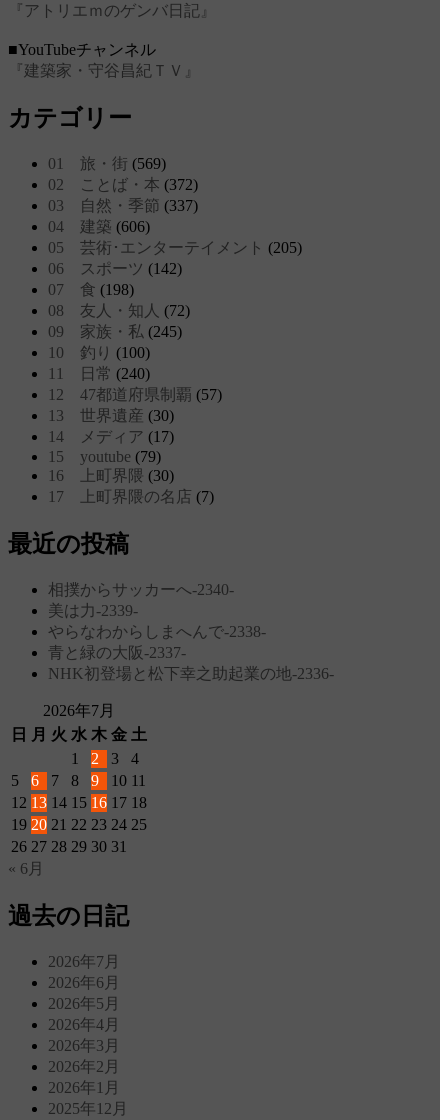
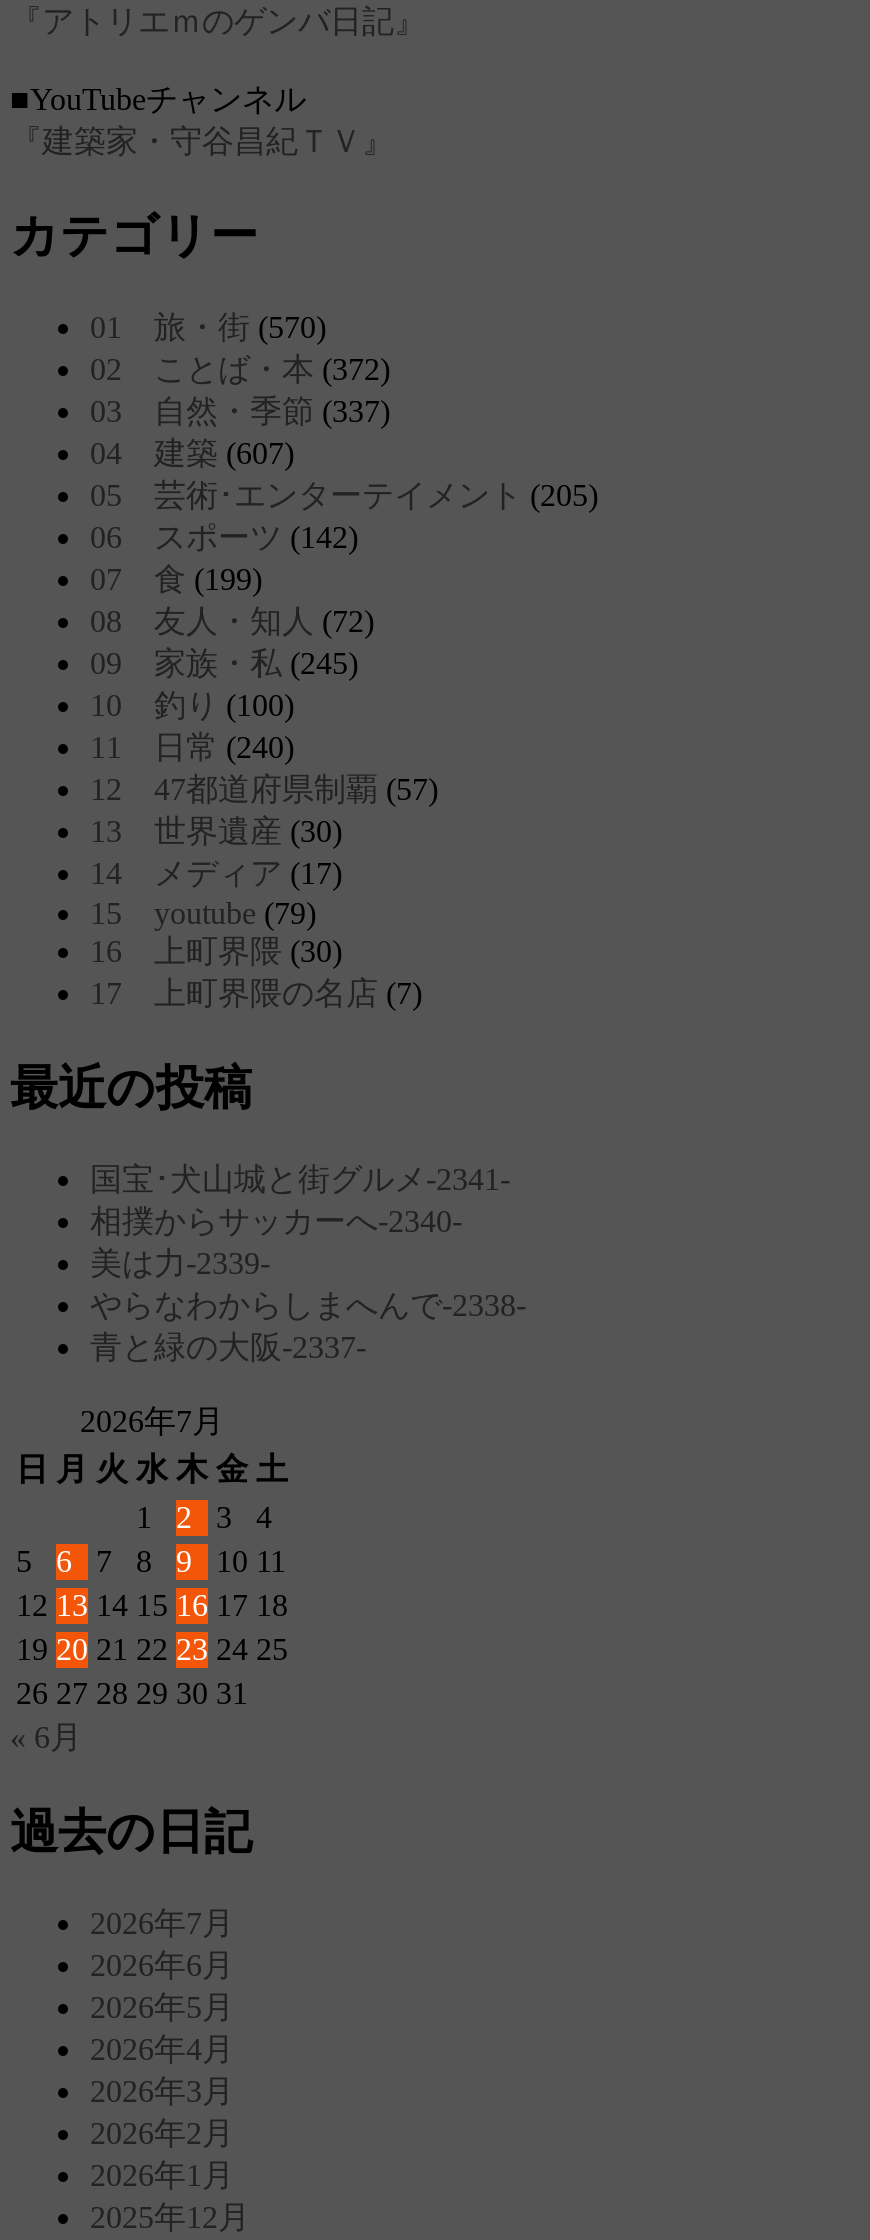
- 01 旅・街(569)
+ 01 旅・街(570)

- 04 建築(606)
+ 04 建築(607)

- 07 食(198)
+ 07 食(199)

+ 国宝･犬山城と街グルメ‐2341‐

moved down: 相撲からサッカーへ‐2340‐ | 美は力‐2339‐ | やらなわからしまへんで‐2338‐ | 青と緑の大阪‐2337‐

- NHK初登場と松下幸之助起業の地‐2336‐
